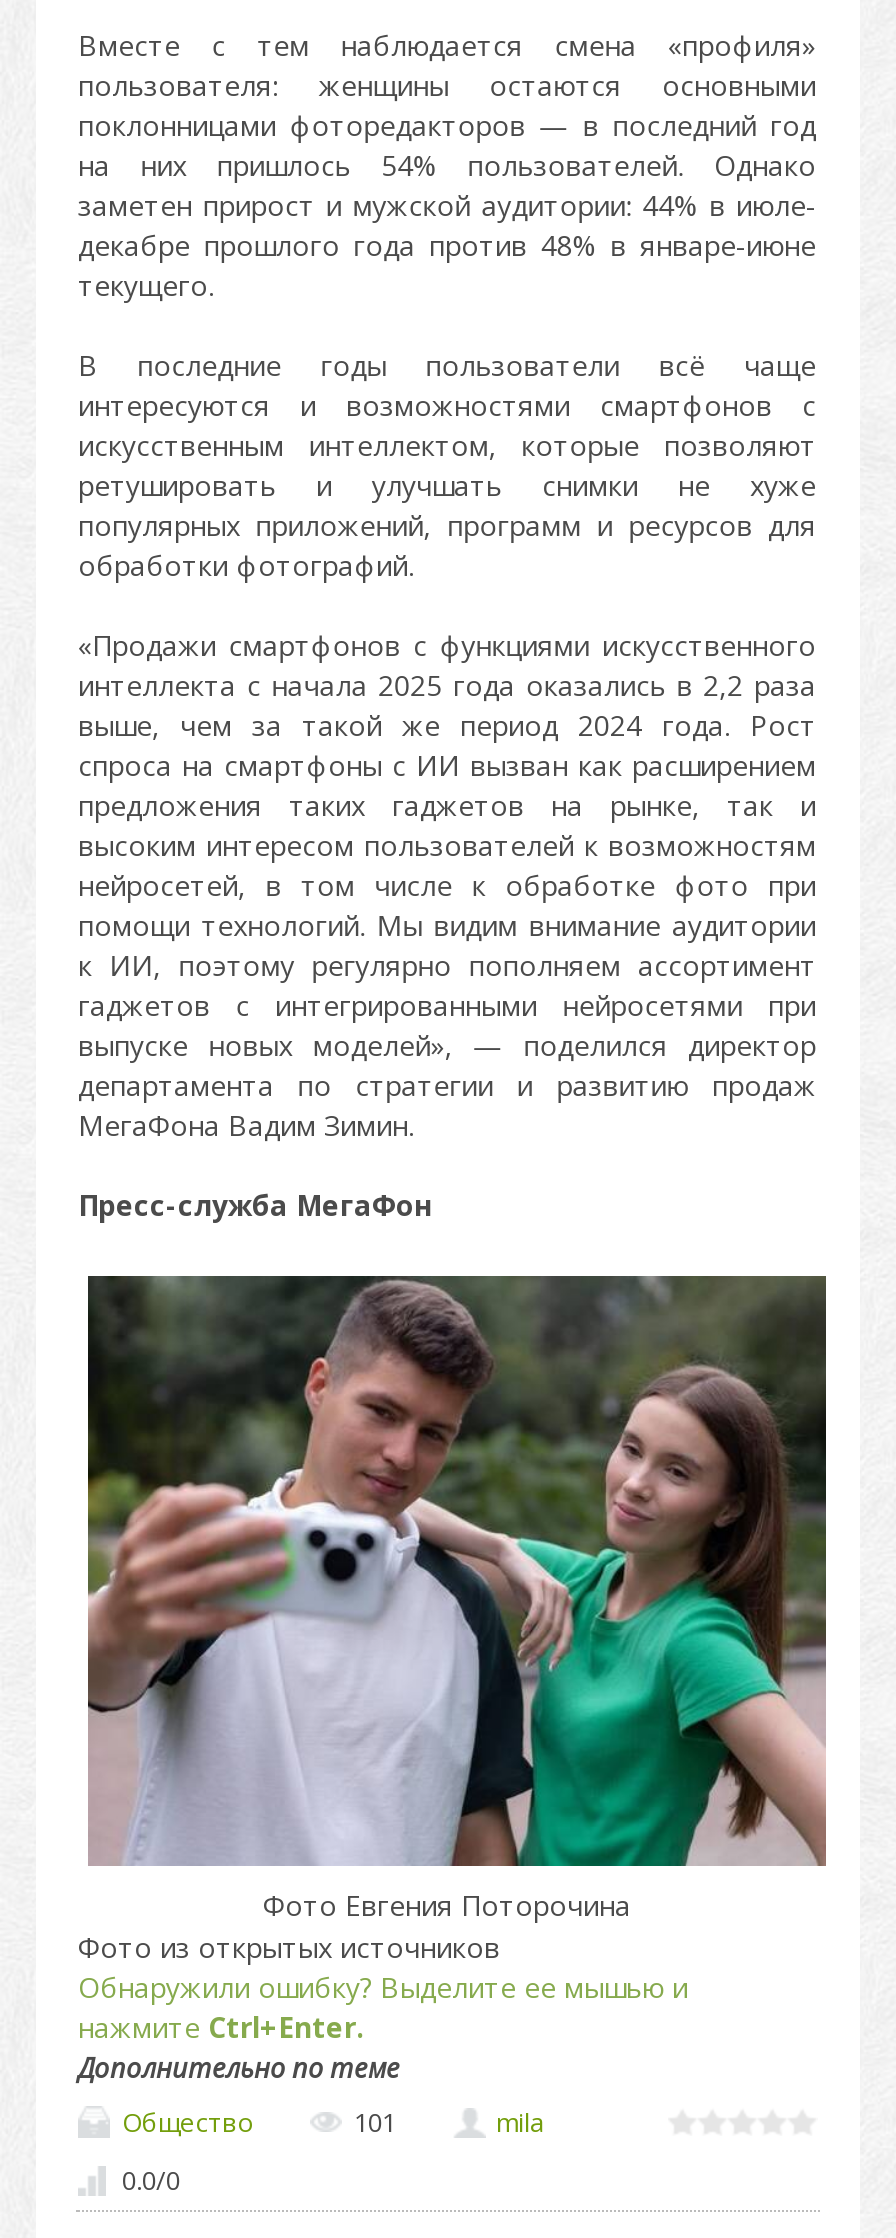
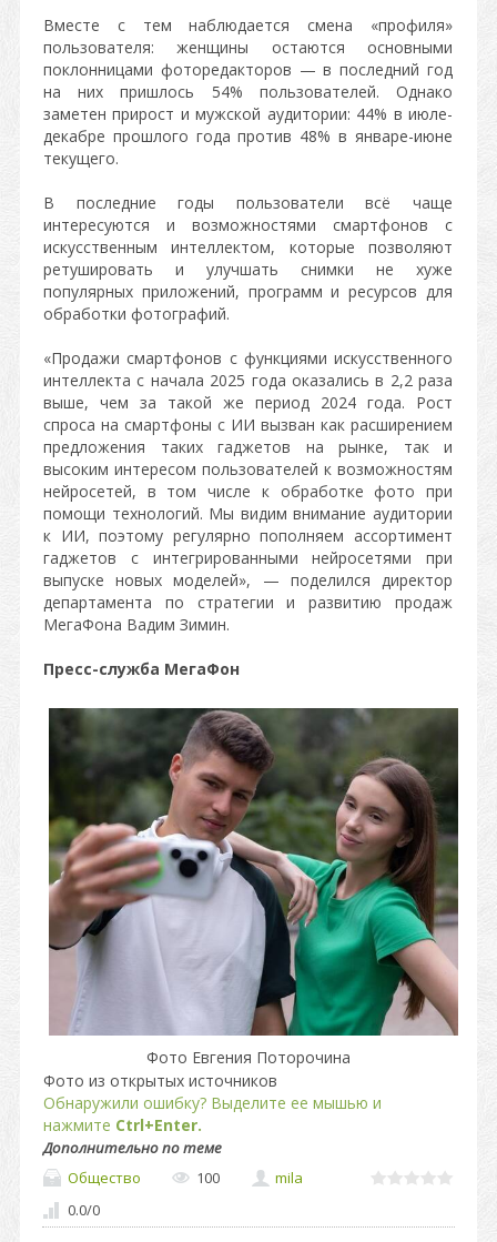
- 101
+ 100
